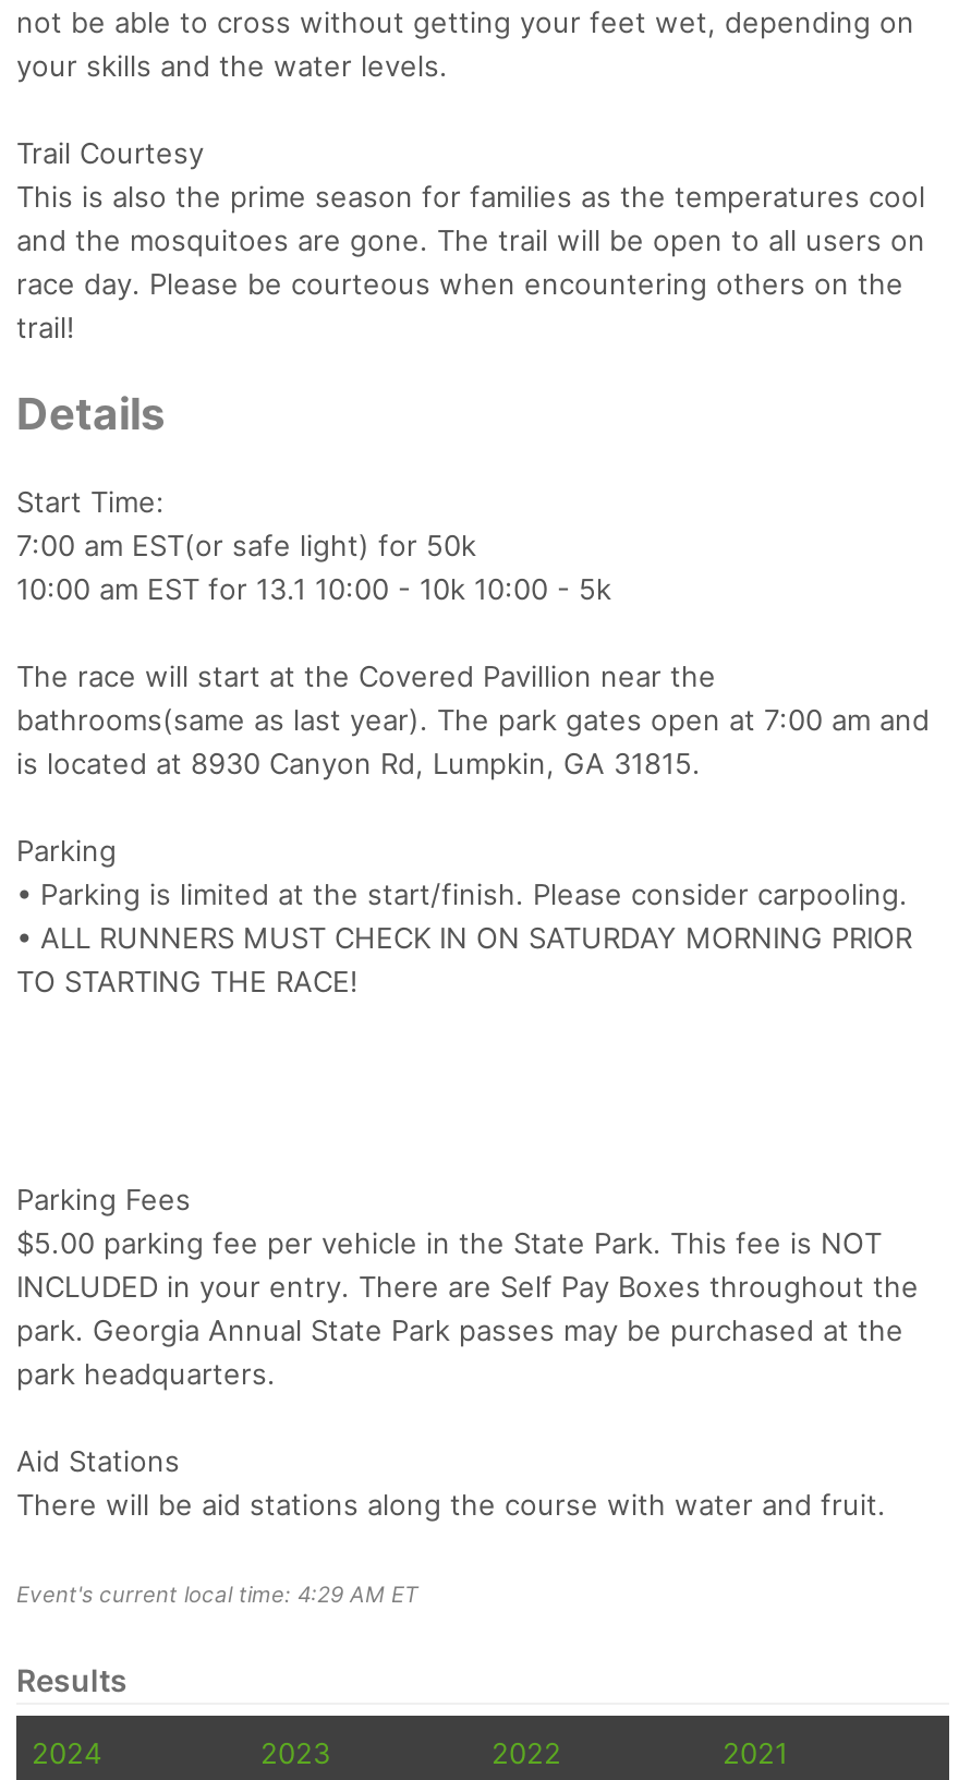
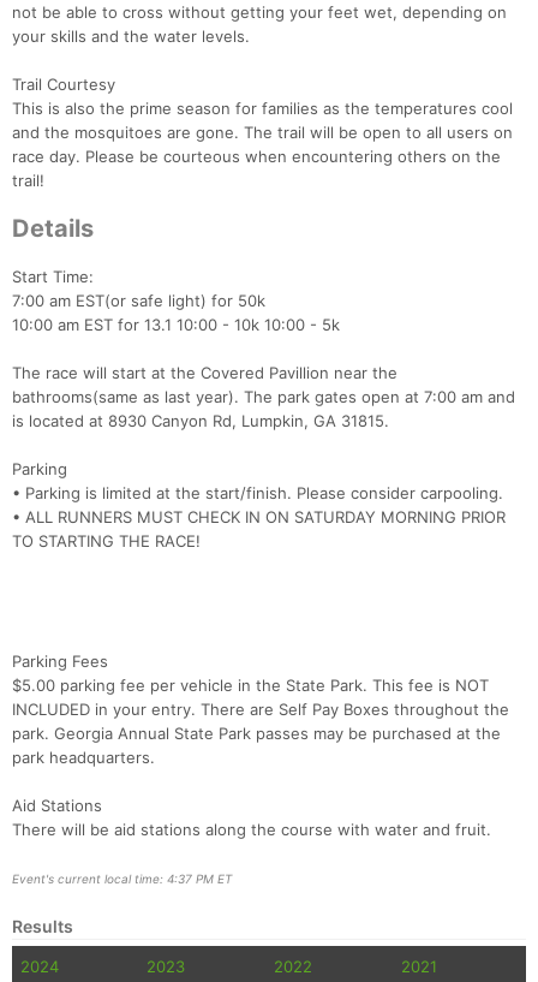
- Event's current local time: 4:29 AM ET
+ Event's current local time: 4:37 PM ET
